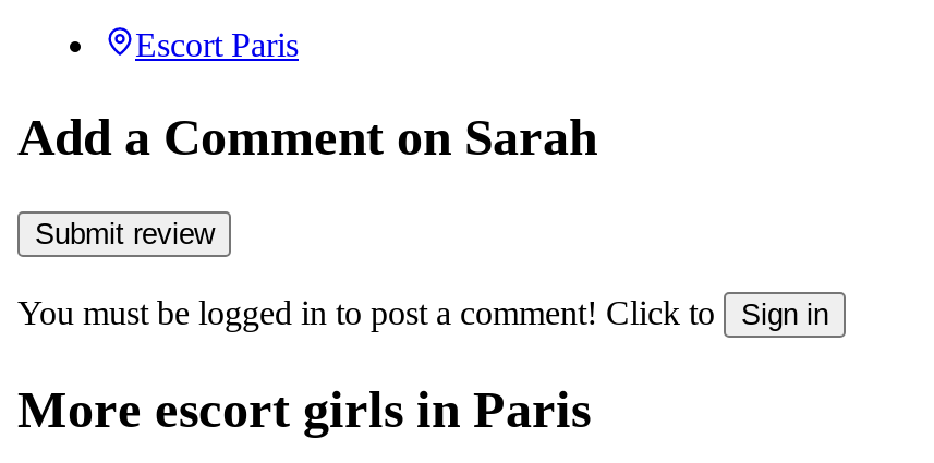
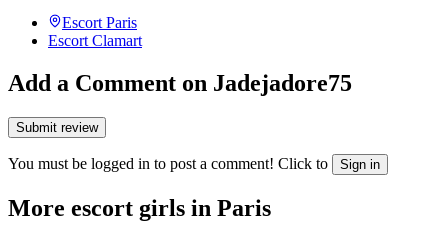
- Add a Comment on Sarah
+ Escort Clamart
+ Add a Comment on Jadejadore75
